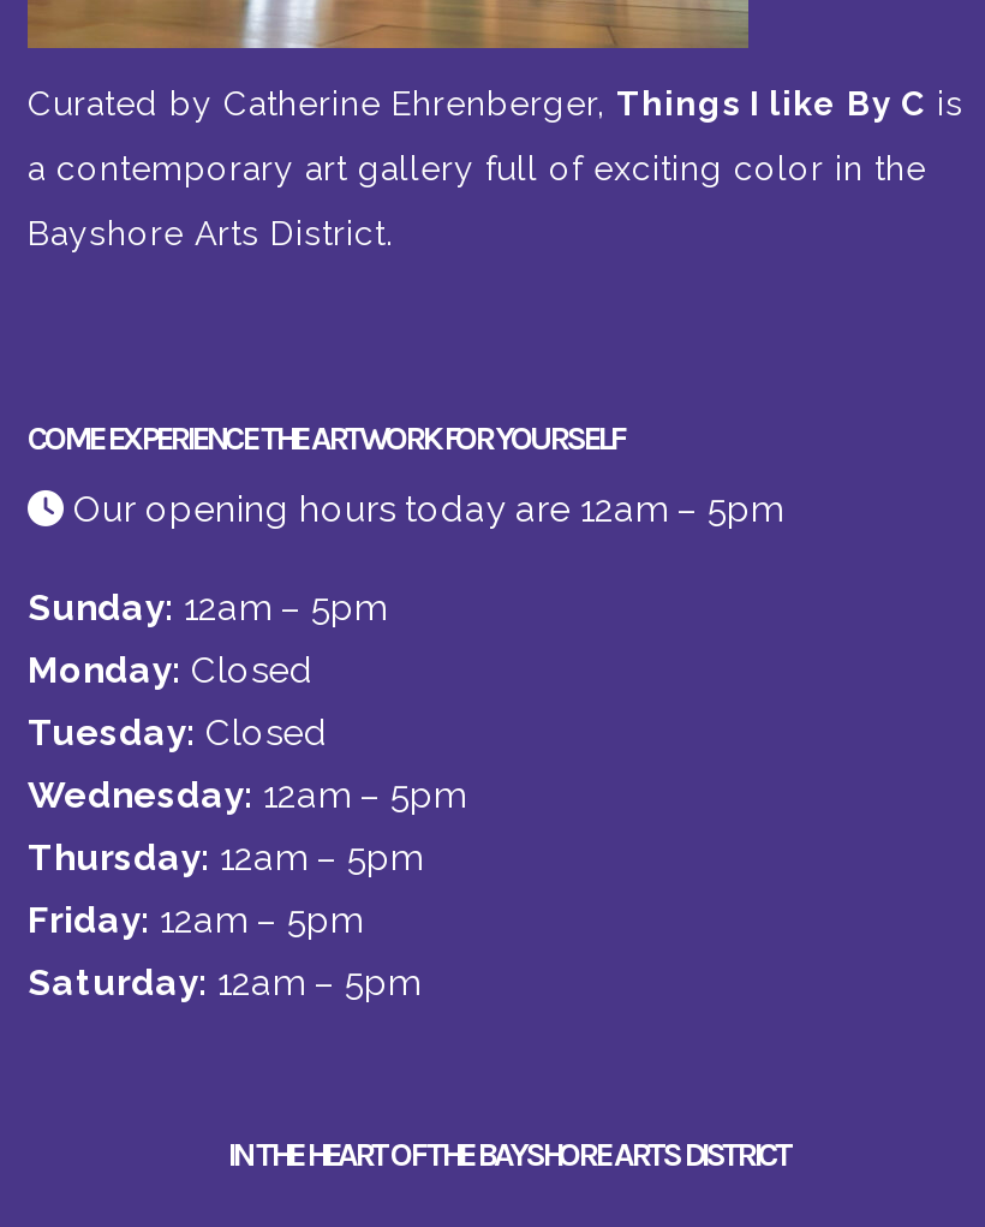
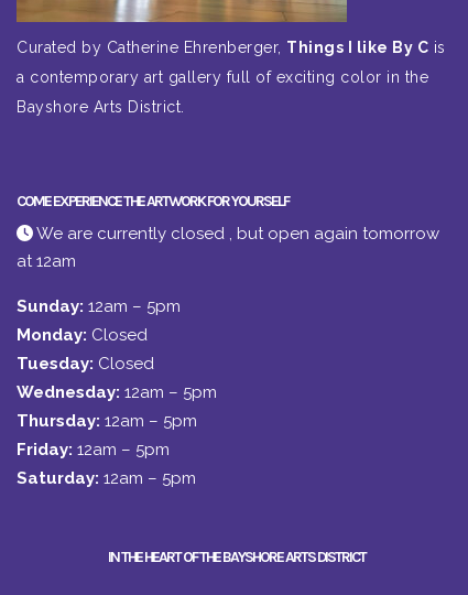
- Our opening hours today are 12am – 5pm
+ We are currently closed , but open again tomorrow
+ at 12am
